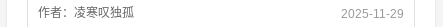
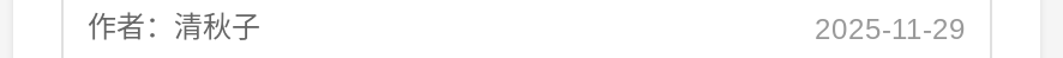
- 作者：凌寒叹独孤
+ 作者：清秋子
